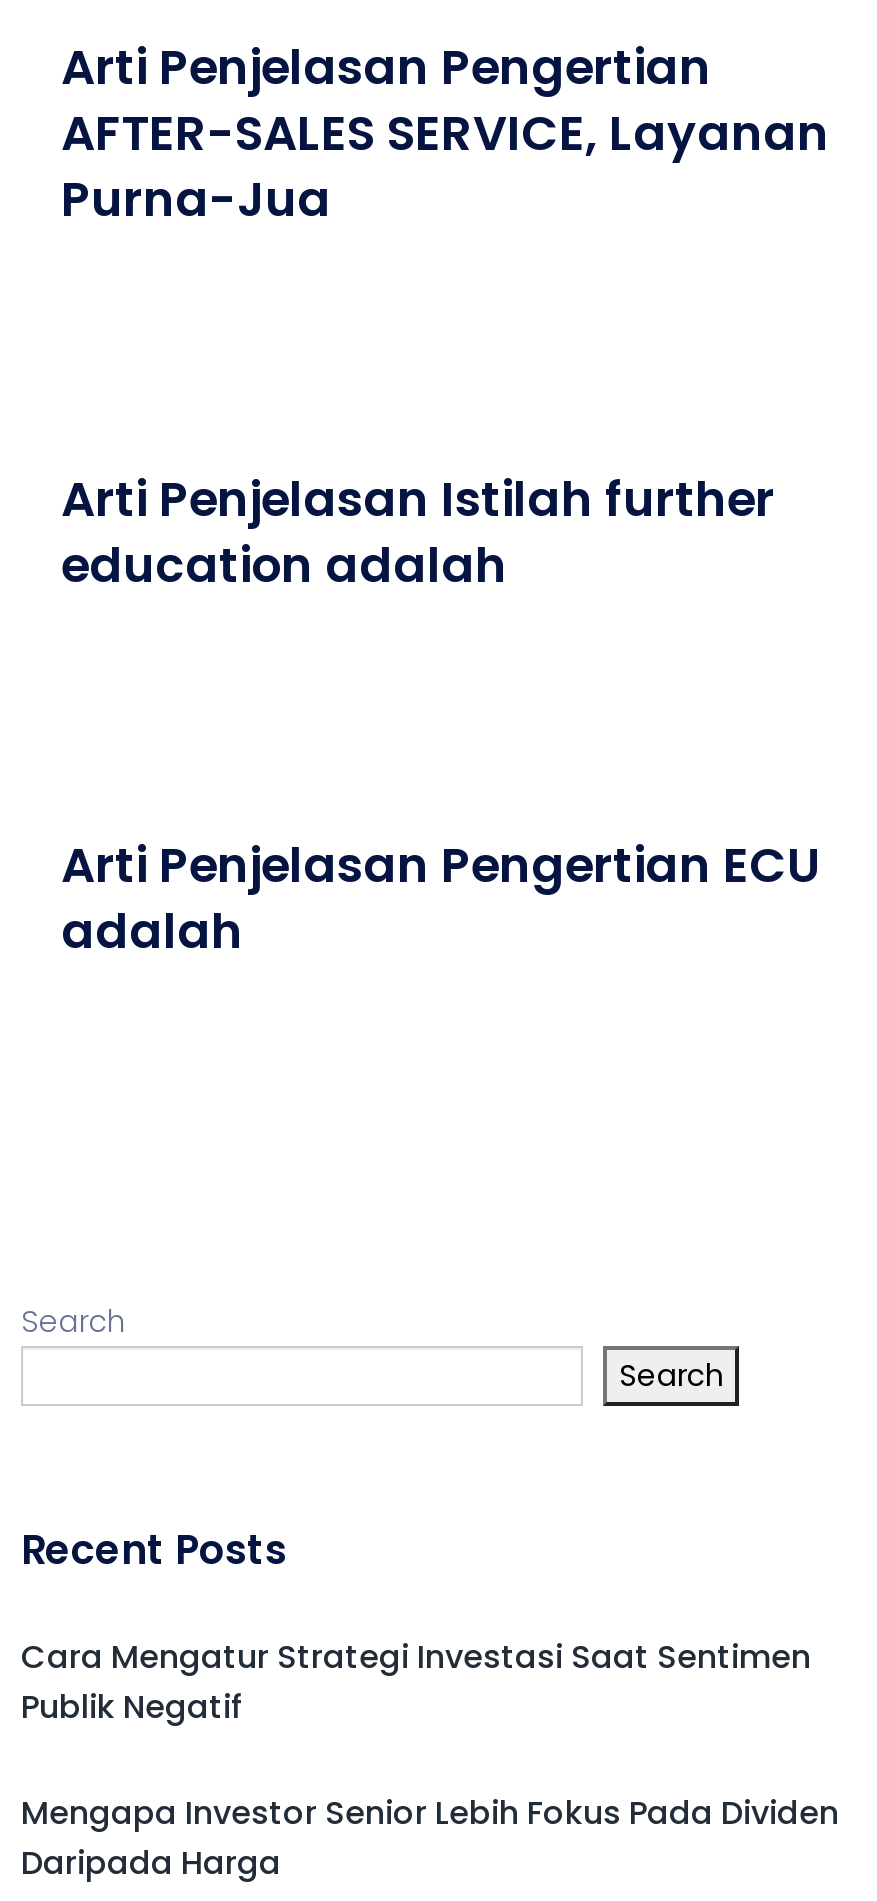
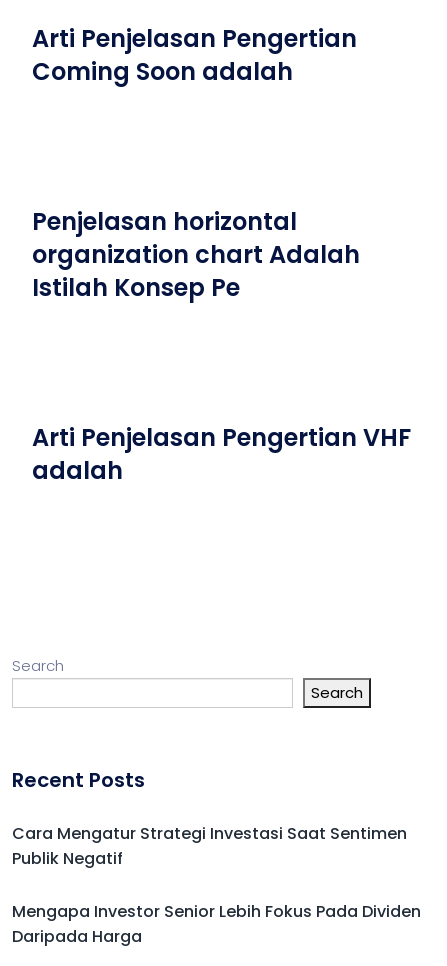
- AFTER-SALES SERVICE, Layanan
- Purna-Jua
+ Coming Soon adalah

- Arti Penjelasan Istilah further
- education adalah
+ Penjelasan horizontal
+ organization chart Adalah
+ Istilah Konsep Pe

- Arti Penjelasan Pengertian ECU
+ Arti Penjelasan Pengertian VHF
